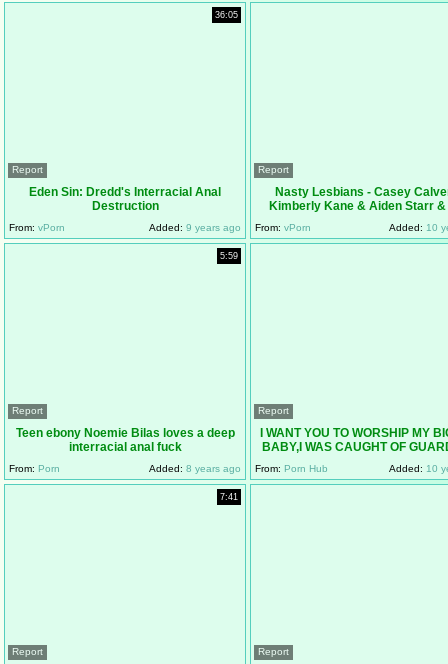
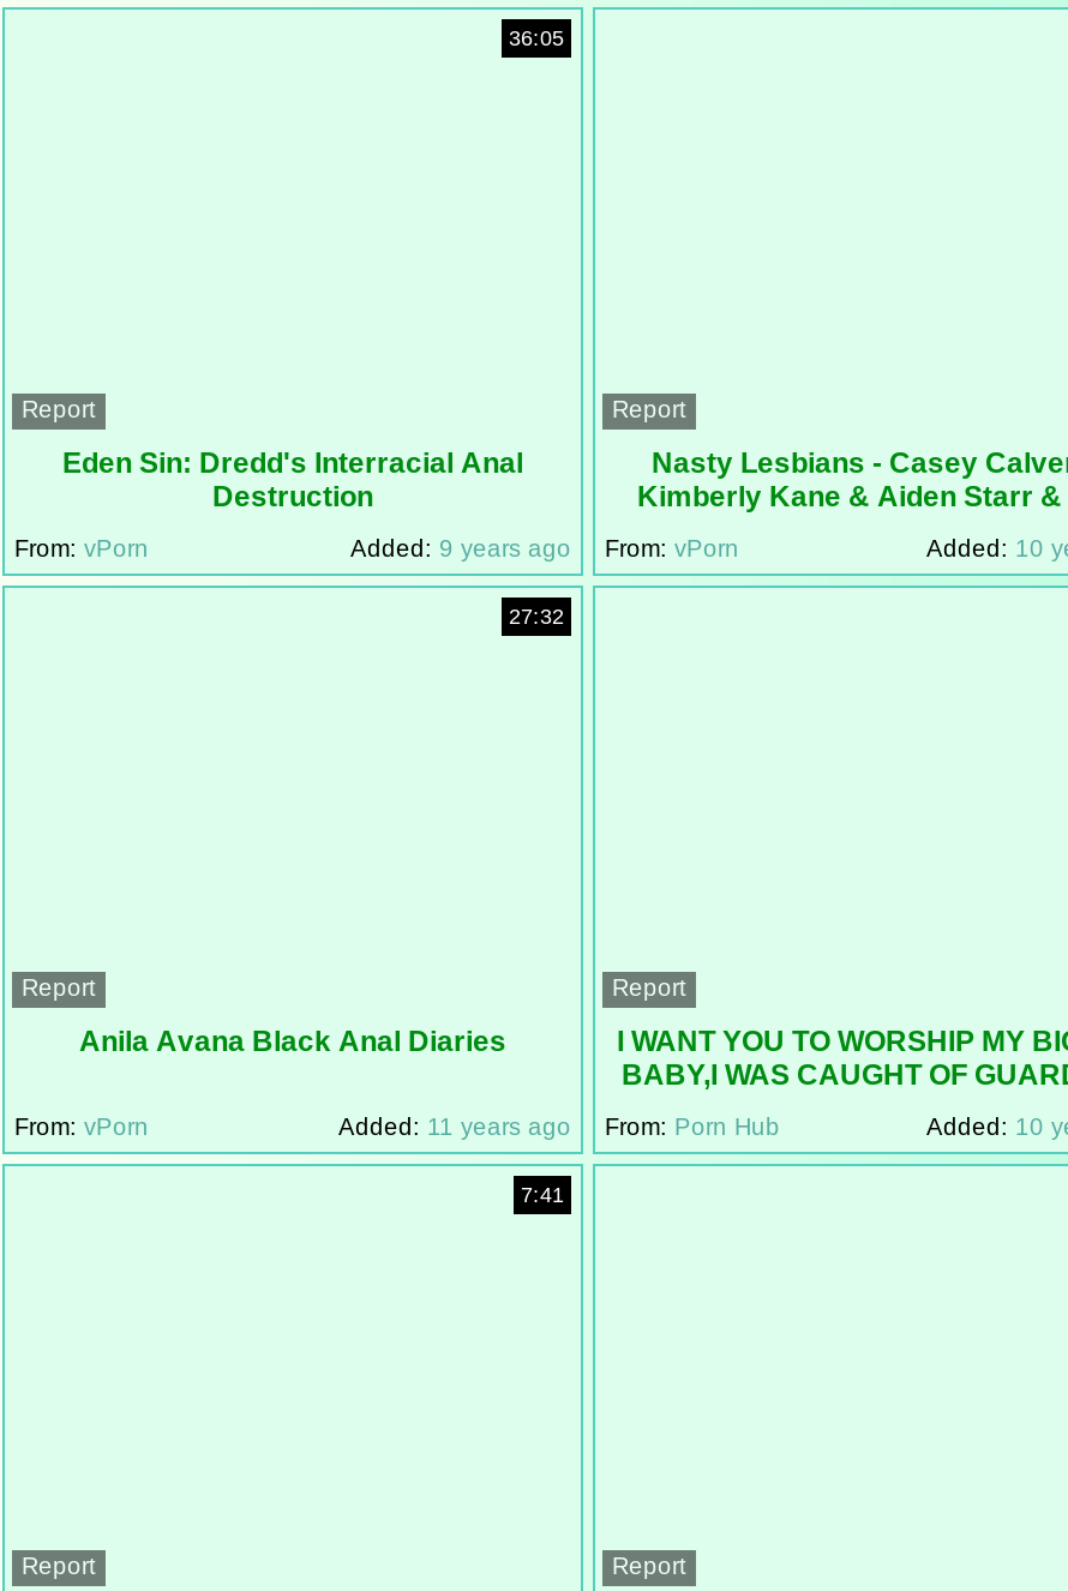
- 5:59
+ 27:32

- Teen ebony Noemie Bilas loves a deep
- interracial anal fuck
+ Anila Avana Black Anal Diaries

- Added: 8 years ago
- From: Porn
+ Added: 11 years ago
+ From: vPorn
